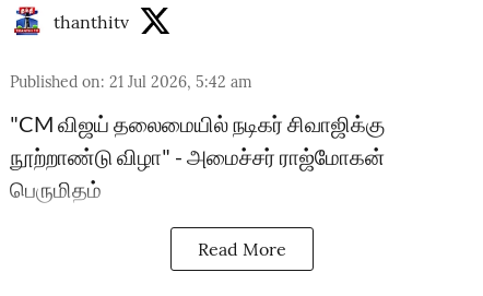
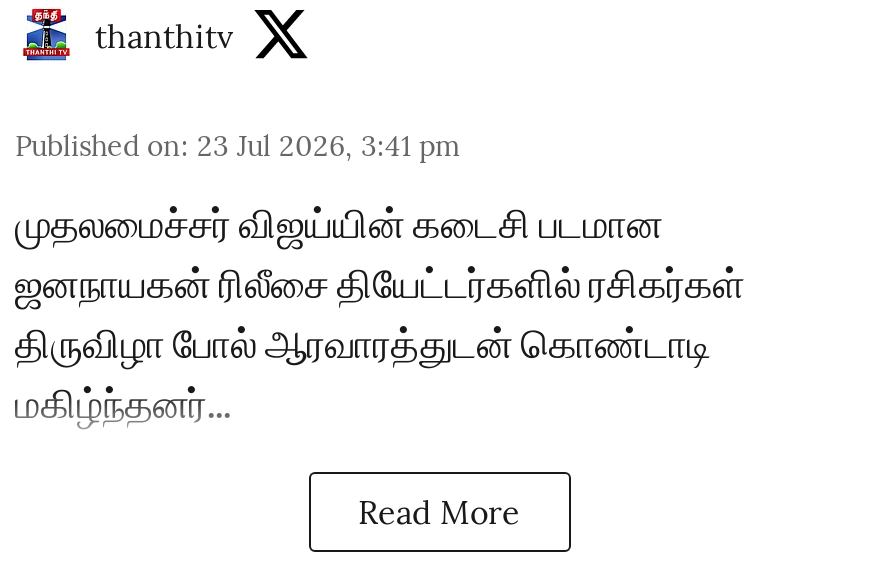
- Published on: 21 Jul 2026, 5:42 am
+ Published on: 23 Jul 2026, 3:41 pm

- "CM விஜய் தலைமையில் நடிகர் சிவாஜிக்கு
- நூற்றாண்டு விழா" - அமைச்சர் ராஜ்மோகன்
- பெருமிதம்
+ முதலமைச்சர் விஜய்யின் கடைசி படமான
+ ஜனநாயகன் ரிலீசை தியேட்டர்களில் ரசிகர்கள்
+ திருவிழா போல் ஆரவாரத்துடன் கொண்டாடி
+ மகிழ்ந்தனர்...
